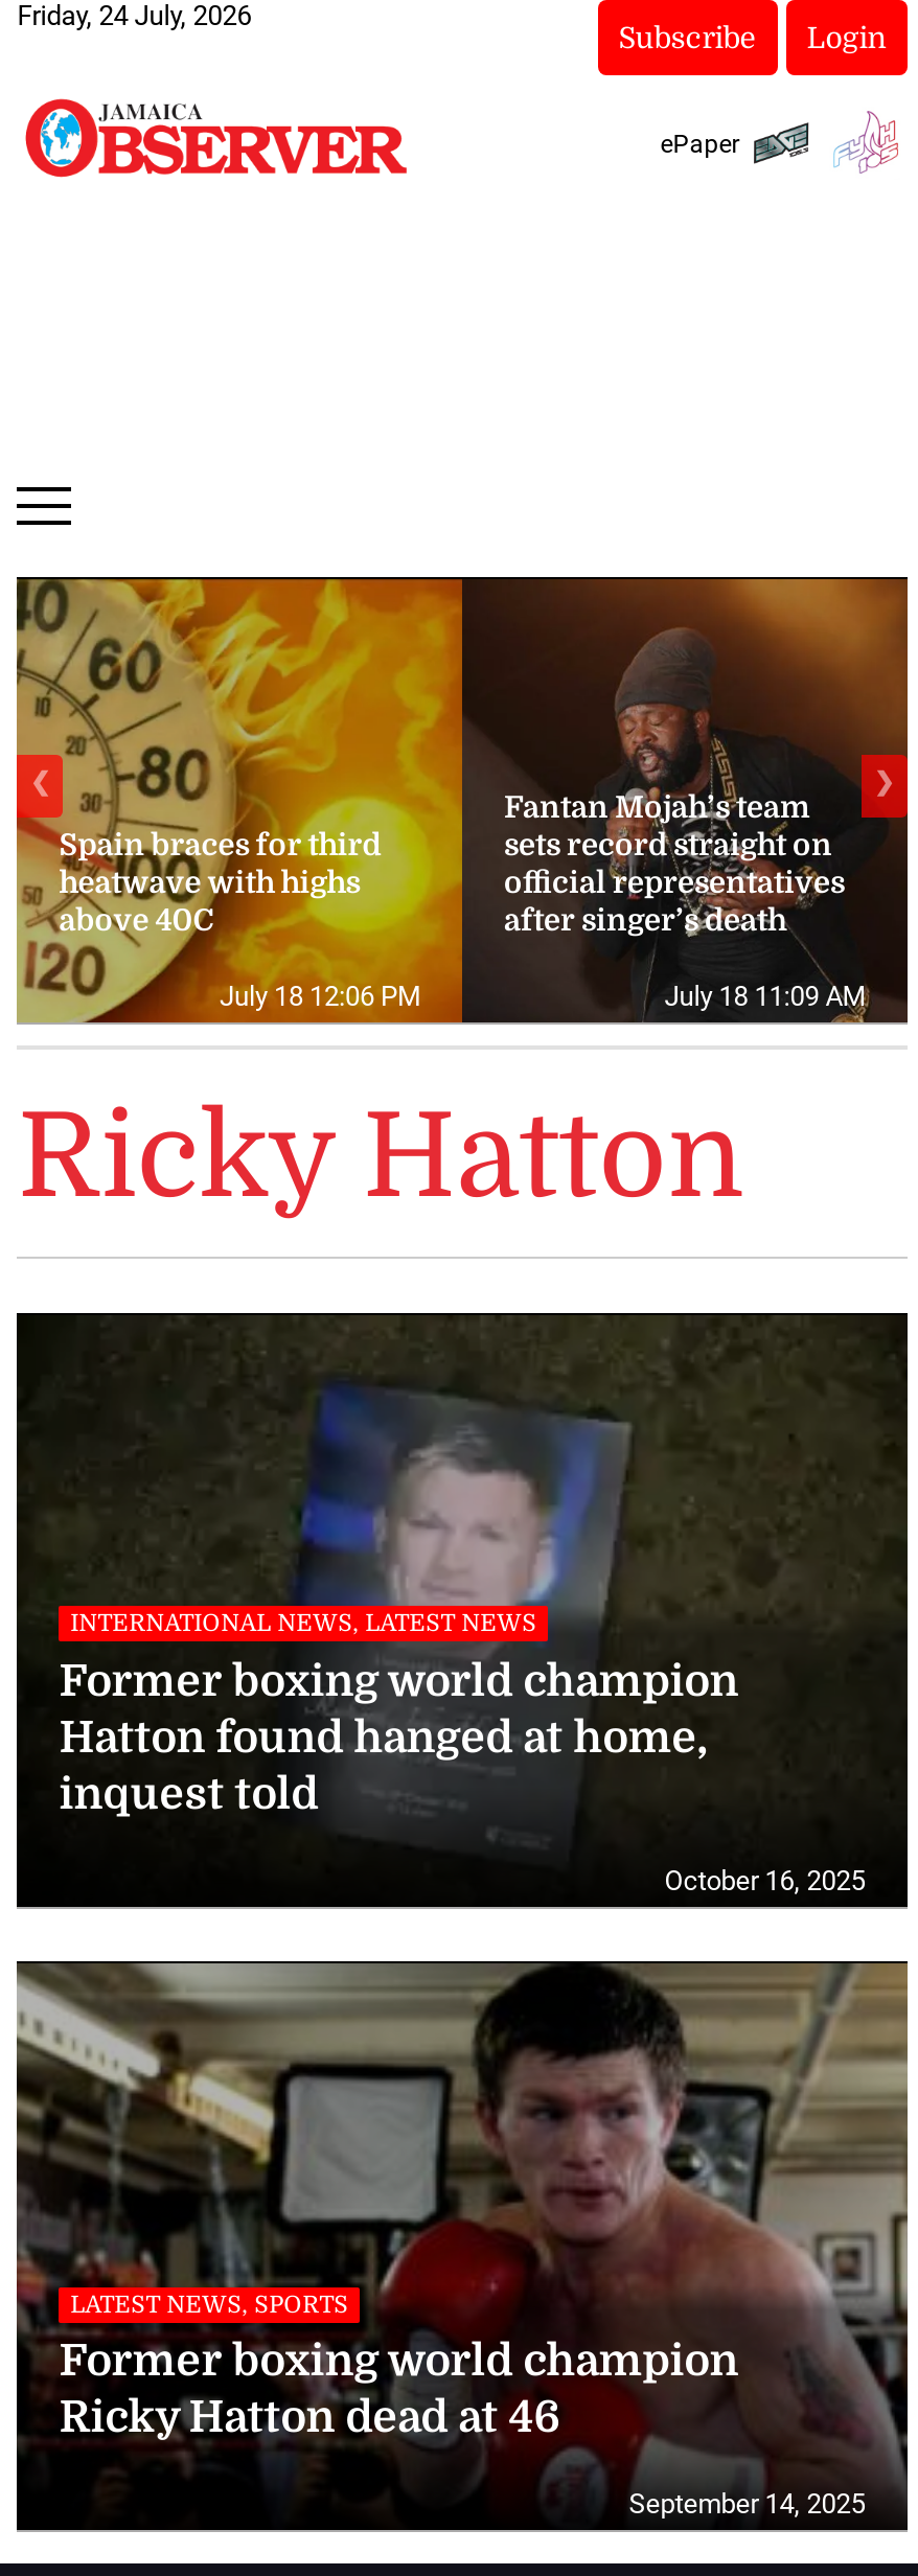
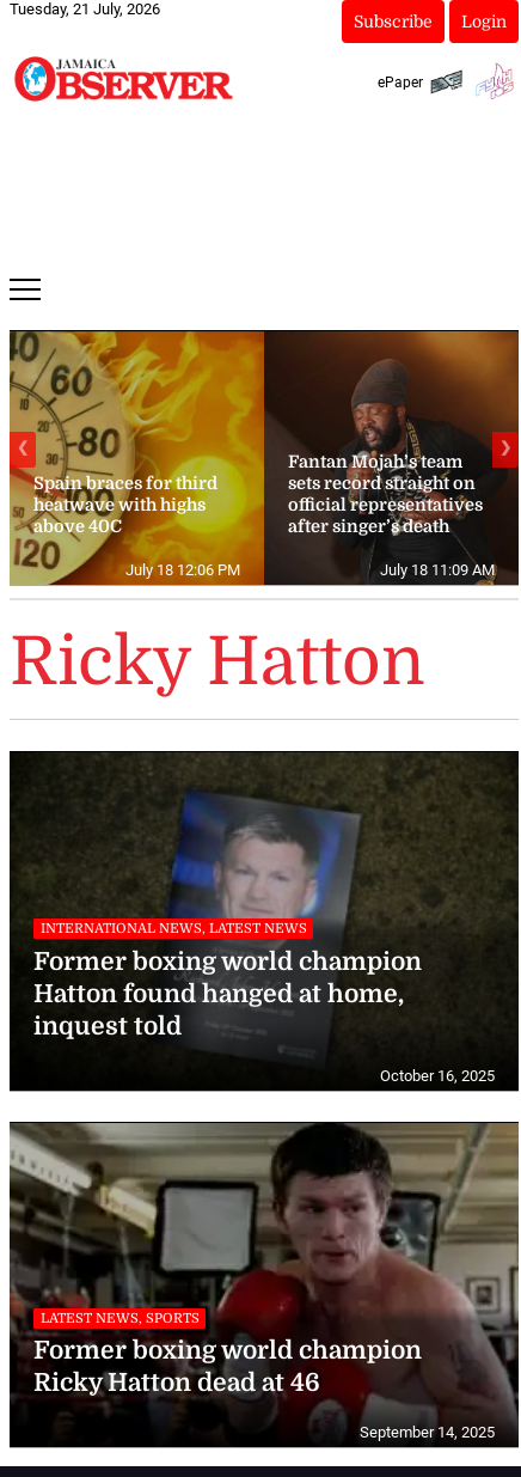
- Friday, 24 July, 2026
+ Tuesday, 21 July, 2026
